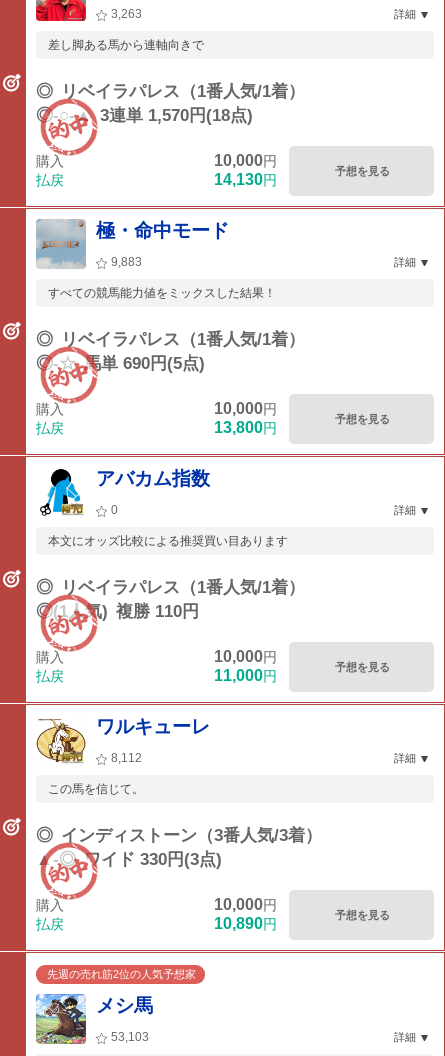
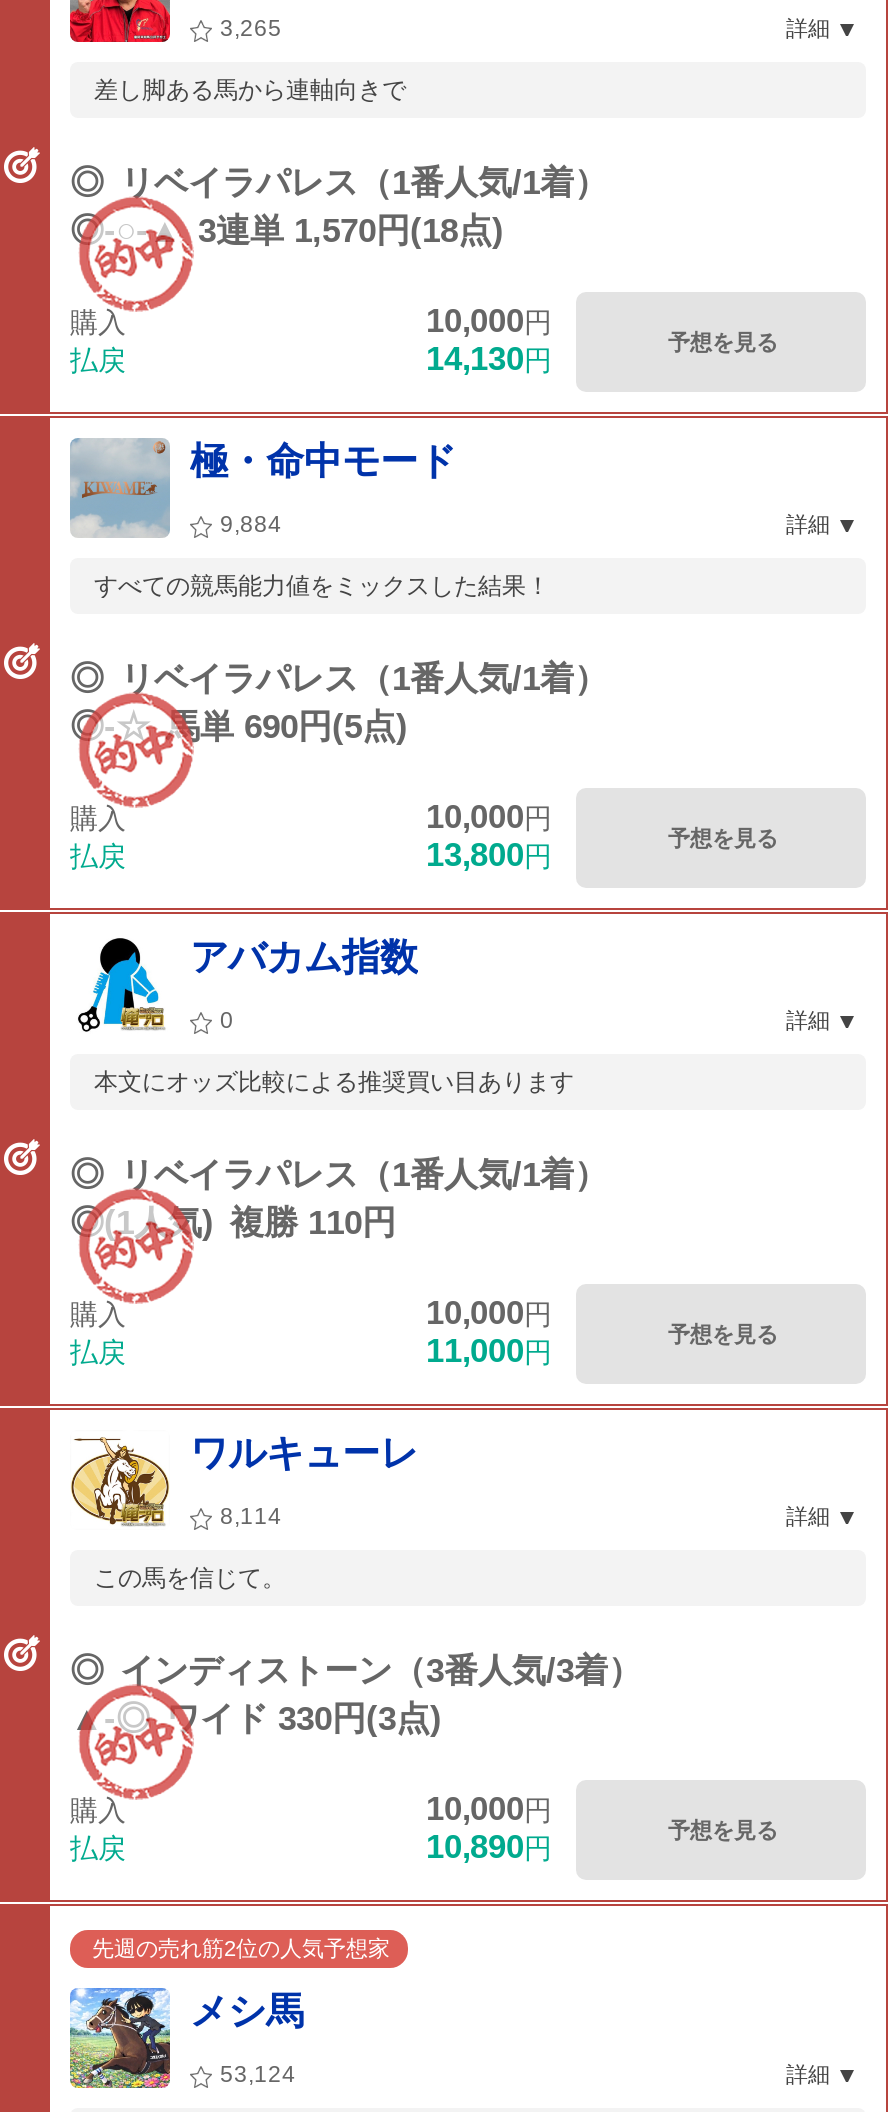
- 3,263
+ 3,265

- 9,883
+ 9,884

- 8,112
+ 8,114

- 53,103
+ 53,124
